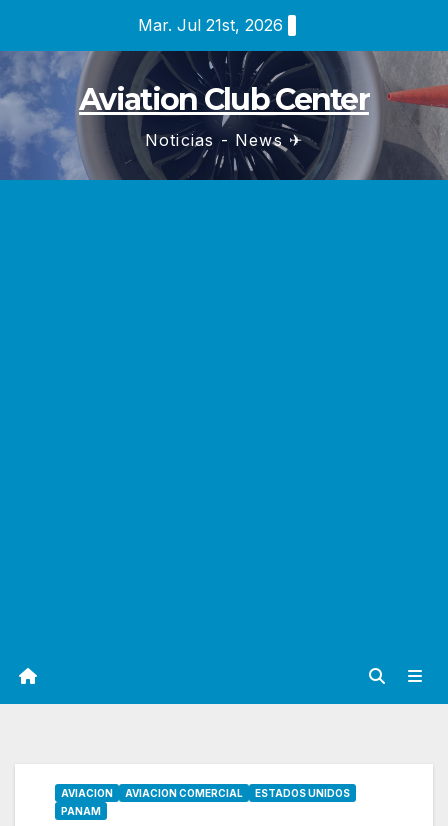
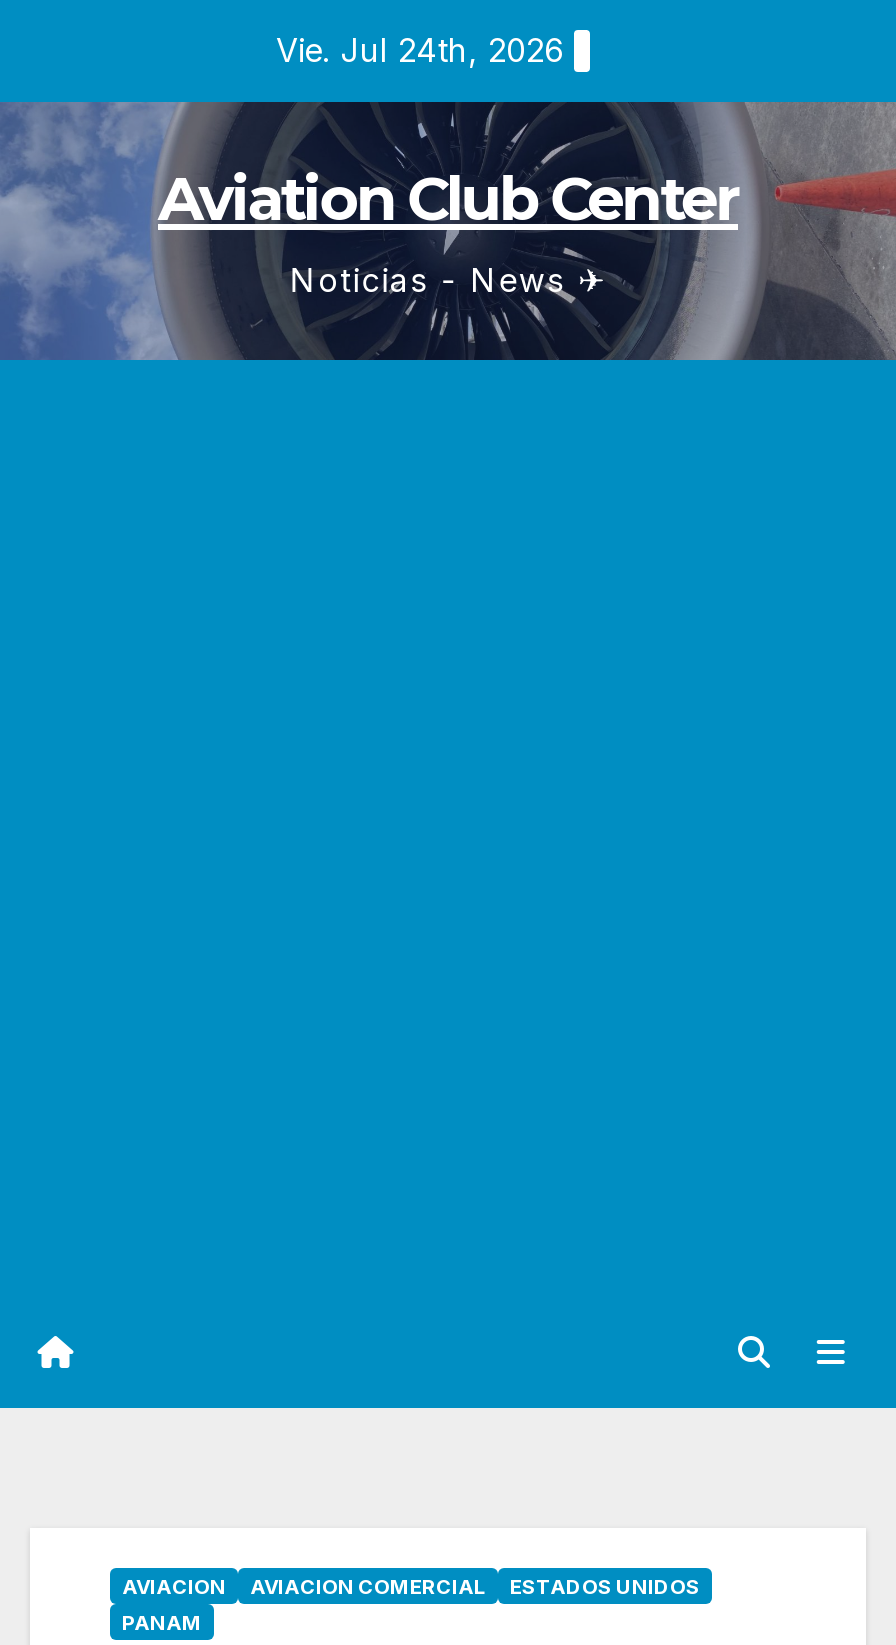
- Mar. Jul 21st, 2026
+ Vie. Jul 24th, 2026
